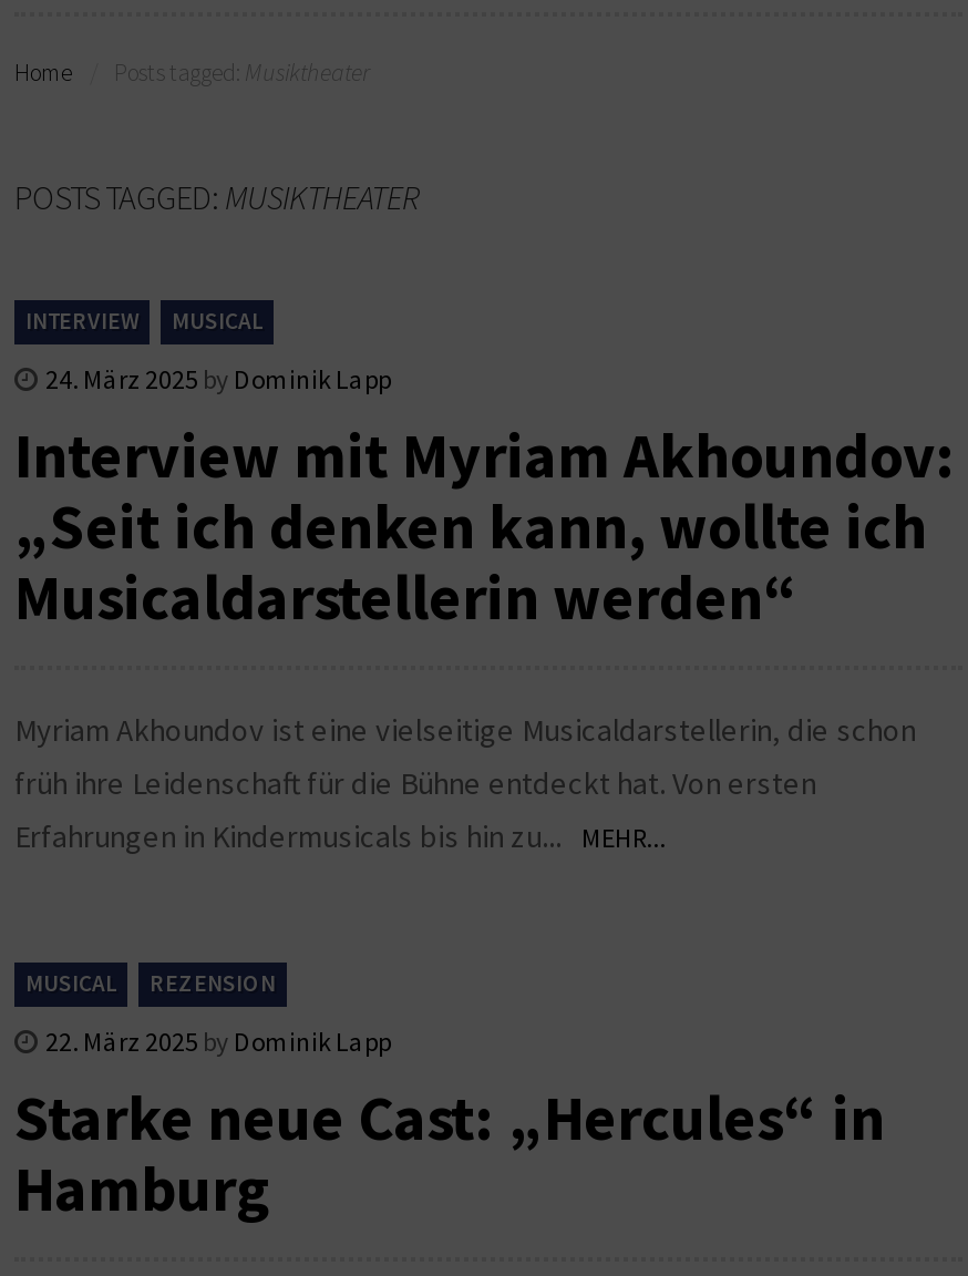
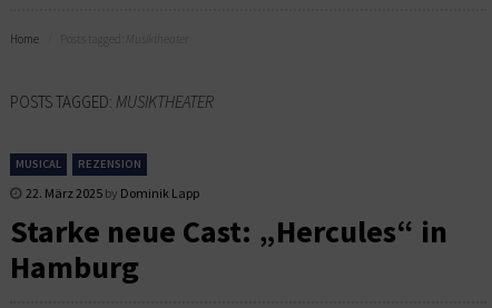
- INTERVIEW
- MUSICAL
- 24. März 2025 by Dominik Lapp
- Interview mit Myriam Akhoundov:
- „Seit ich denken kann, wollte ich
- Musicaldarstellerin werden“
- Myriam Akhoundov ist eine vielseitige Musicaldarstellerin, die schon
- früh ihre Leidenschaft für die Bühne entdeckt hat. Von ersten
- Erfahrungen in Kindermusicals bis hin zu... MEHR...
